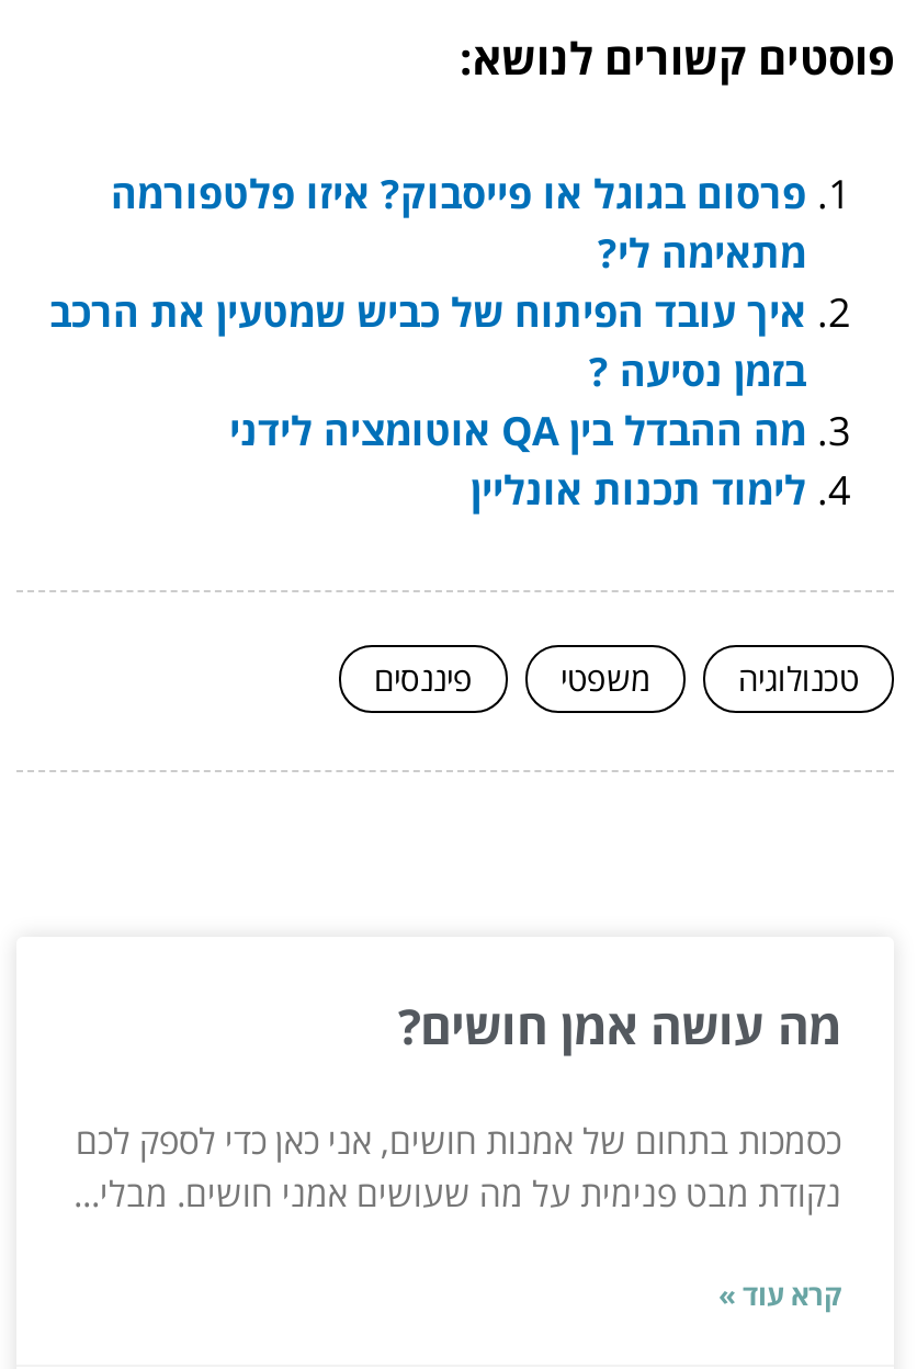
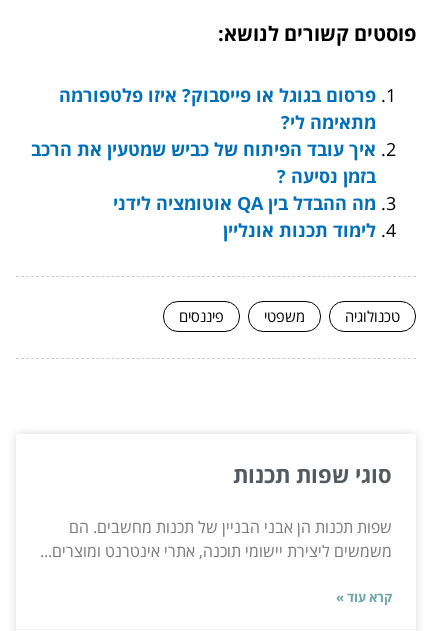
- מה עושה אמן חושים?
+ סוגי שפות תכנות

- כסמכות בתחום של אמנות חושים, אני כאן כדי לספק לכם
- נקודת מבט פנימית על מה שעושים אמני חושים. מבלי...
+ שפות תכנות הן אבני הבניין של תכנות מחשבים. הם
+ משמשים ליצירת יישומי תוכנה, אתרי אינטרנט ומוצרים...
